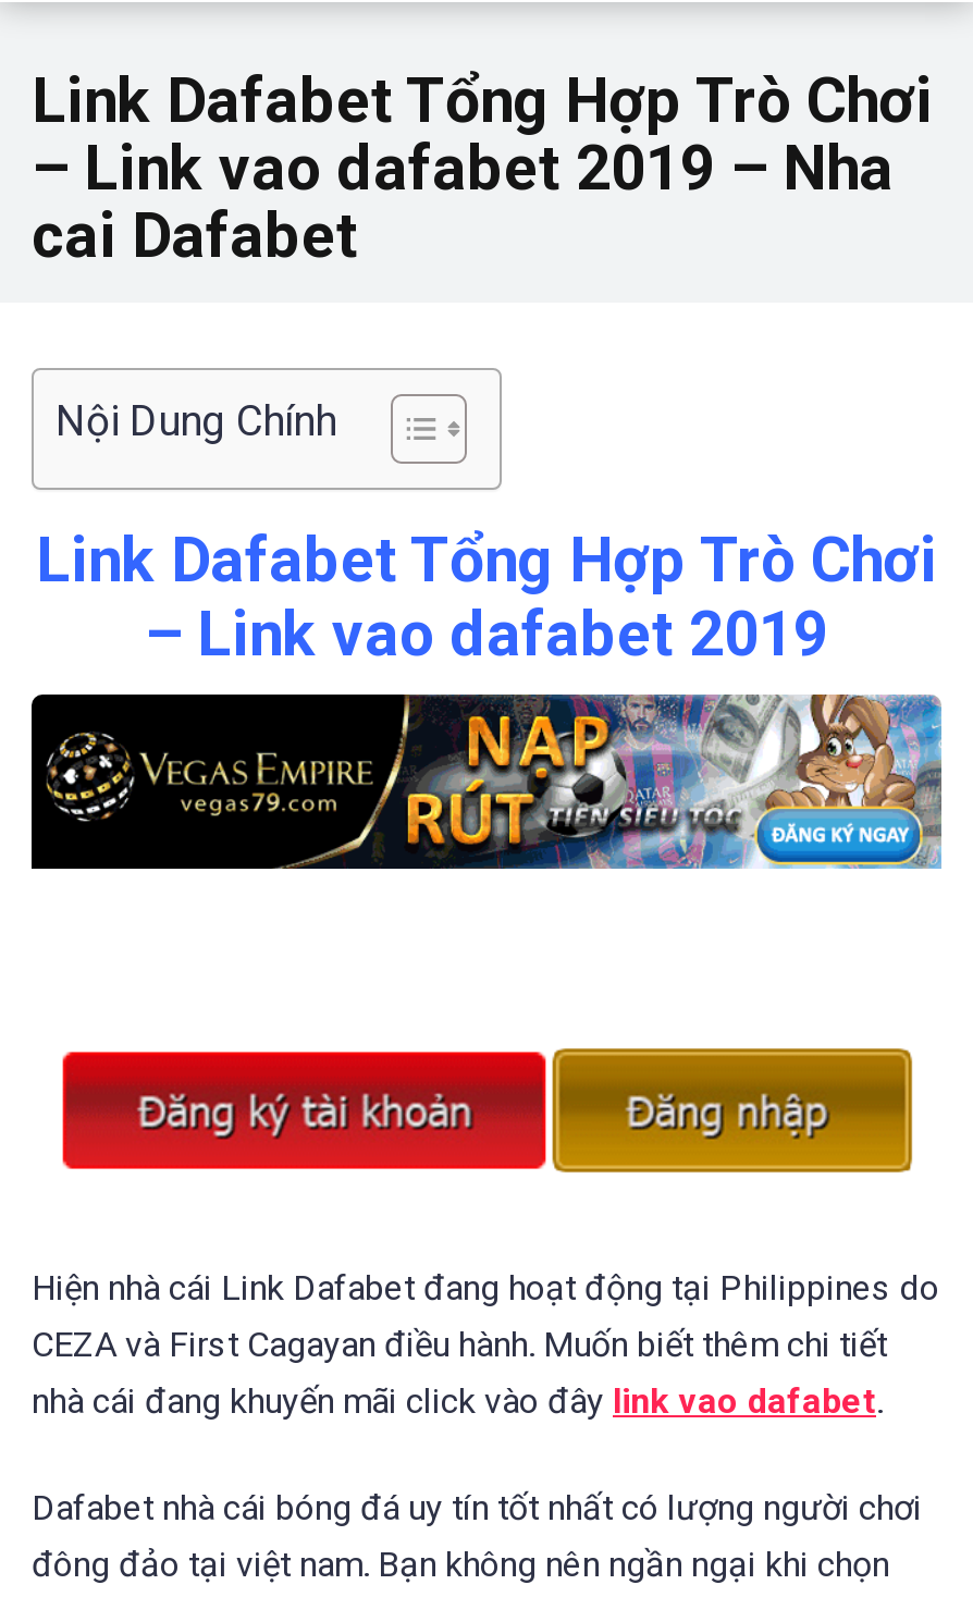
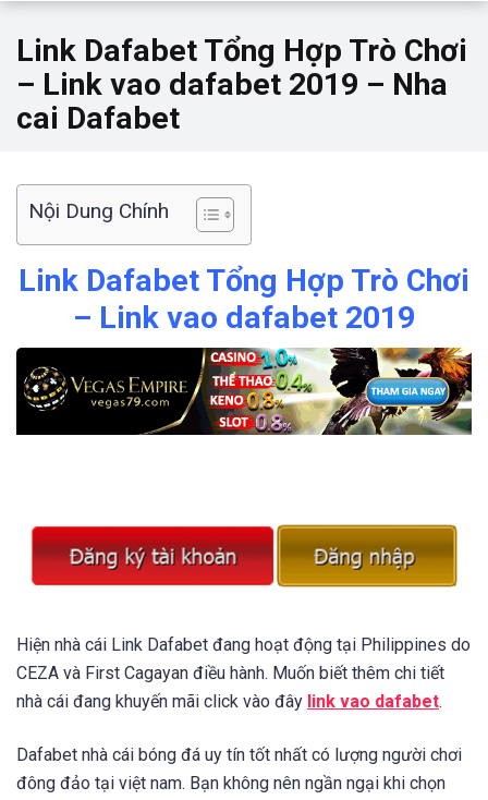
- [image]
+ [image]
